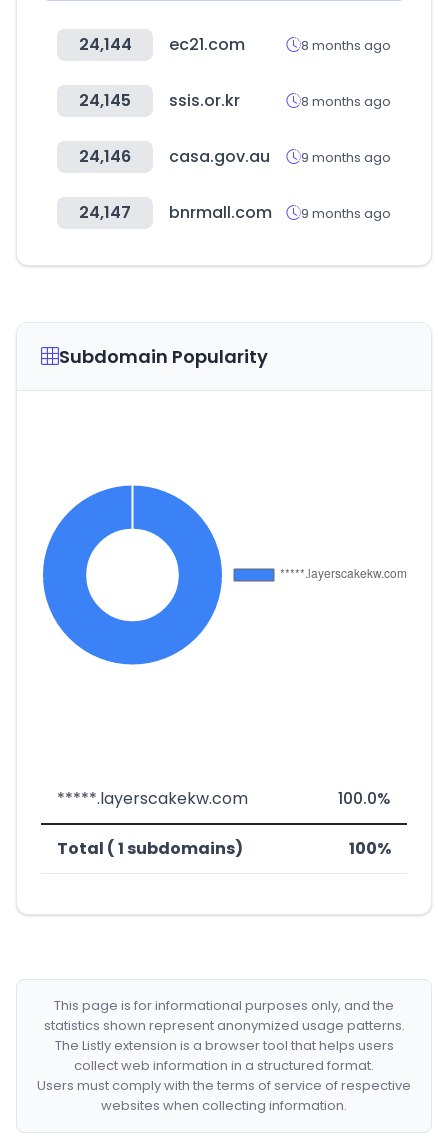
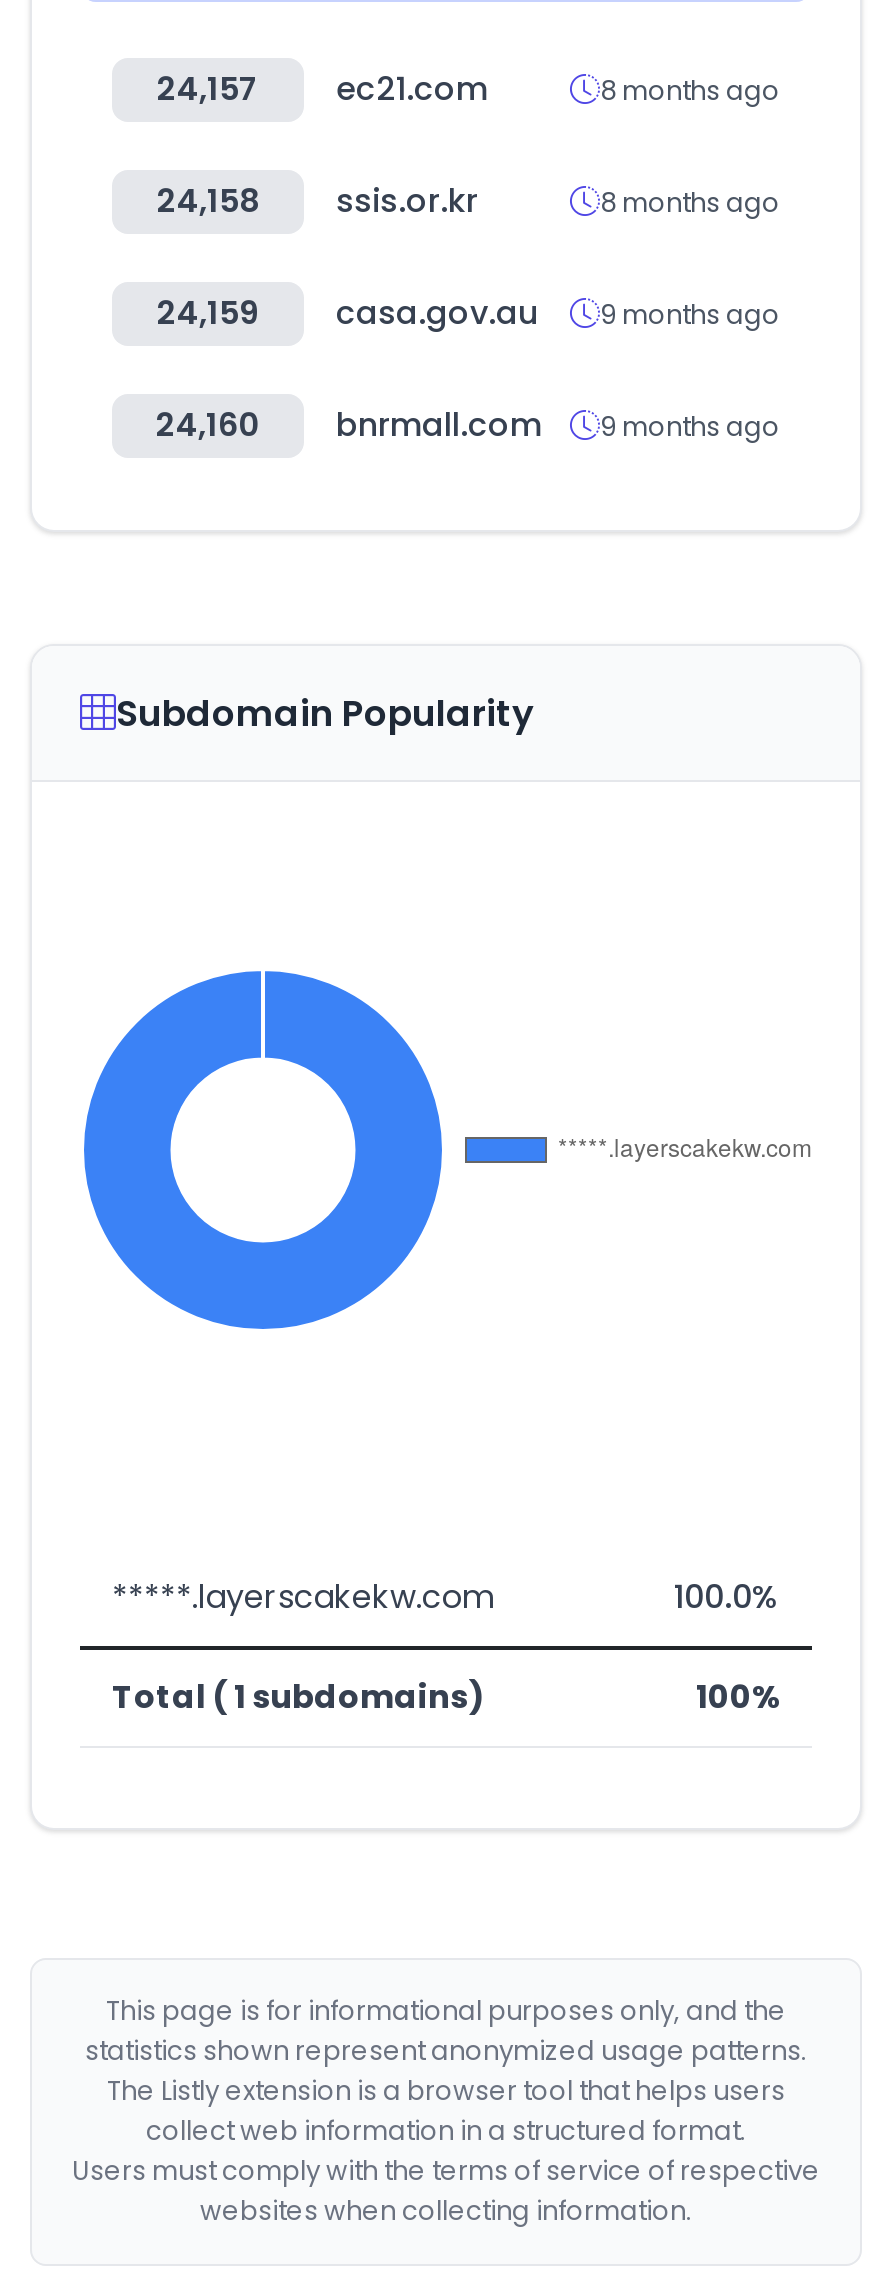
- 24,144 ec21.com
+ 24,157 ec21.com

- 24,145 ssis.or.kr
+ 24,158 ssis.or.kr

- 24,146 casa.gov.au 9 months ago
+ 24,159 casa.gov.au 9 months ago

- 24,147 bnrmall.com 9 months ago
+ 24,160 bnrmall.com 9 months ago
